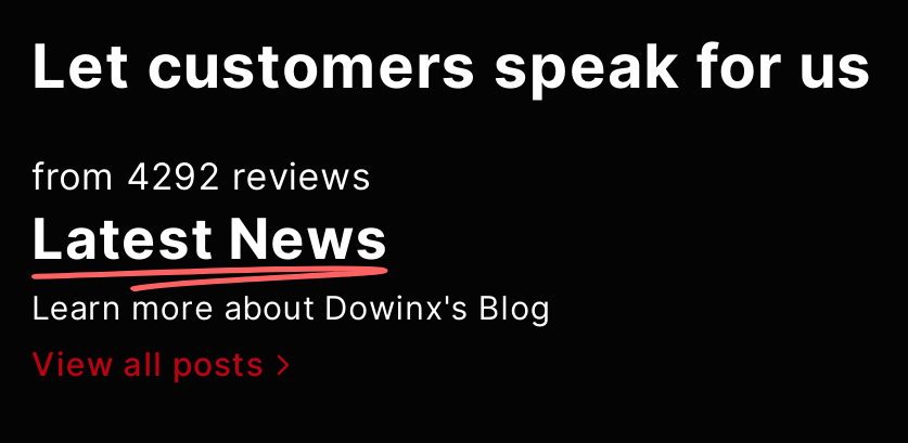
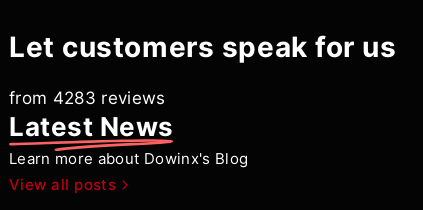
- from 4292 reviews
+ from 4283 reviews
